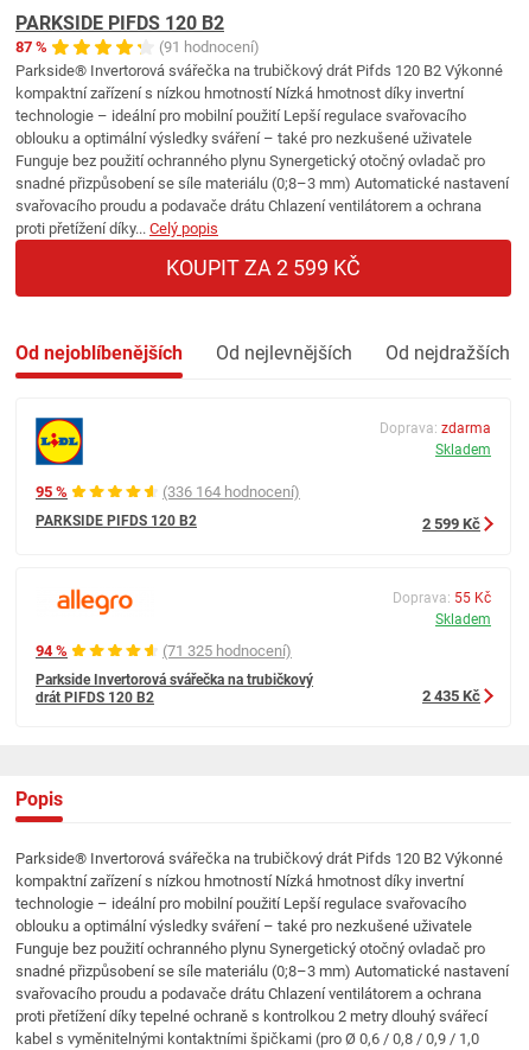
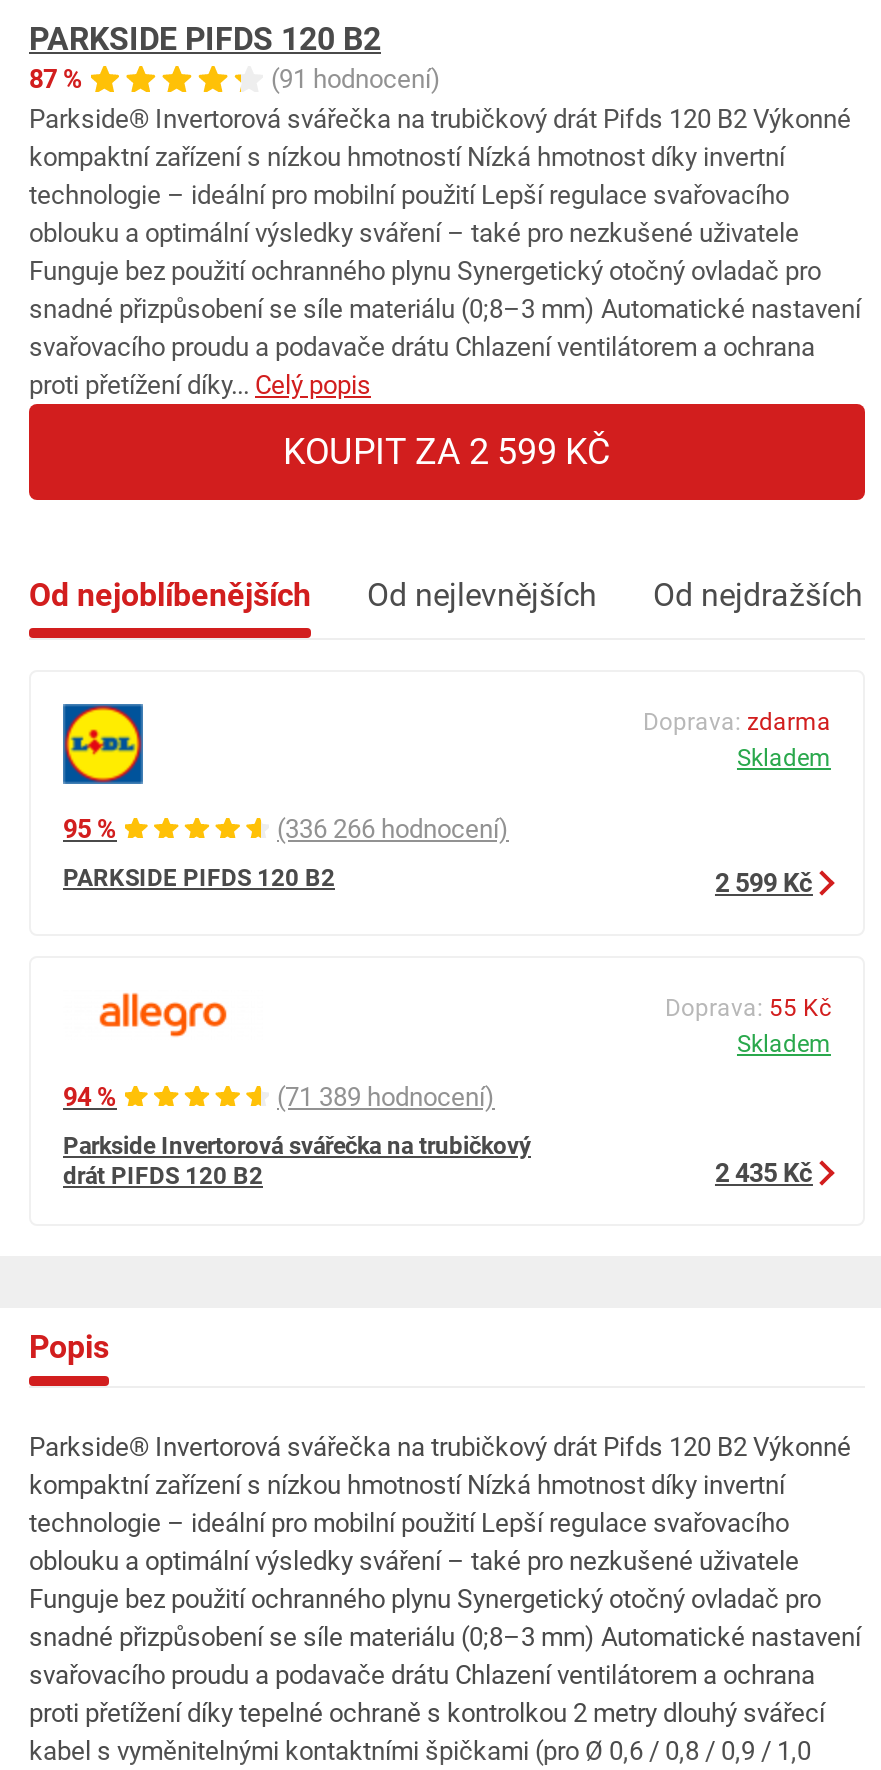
- (336 164 hodnocení)
+ (336 266 hodnocení)

- (71 325 hodnocení)
+ (71 389 hodnocení)
